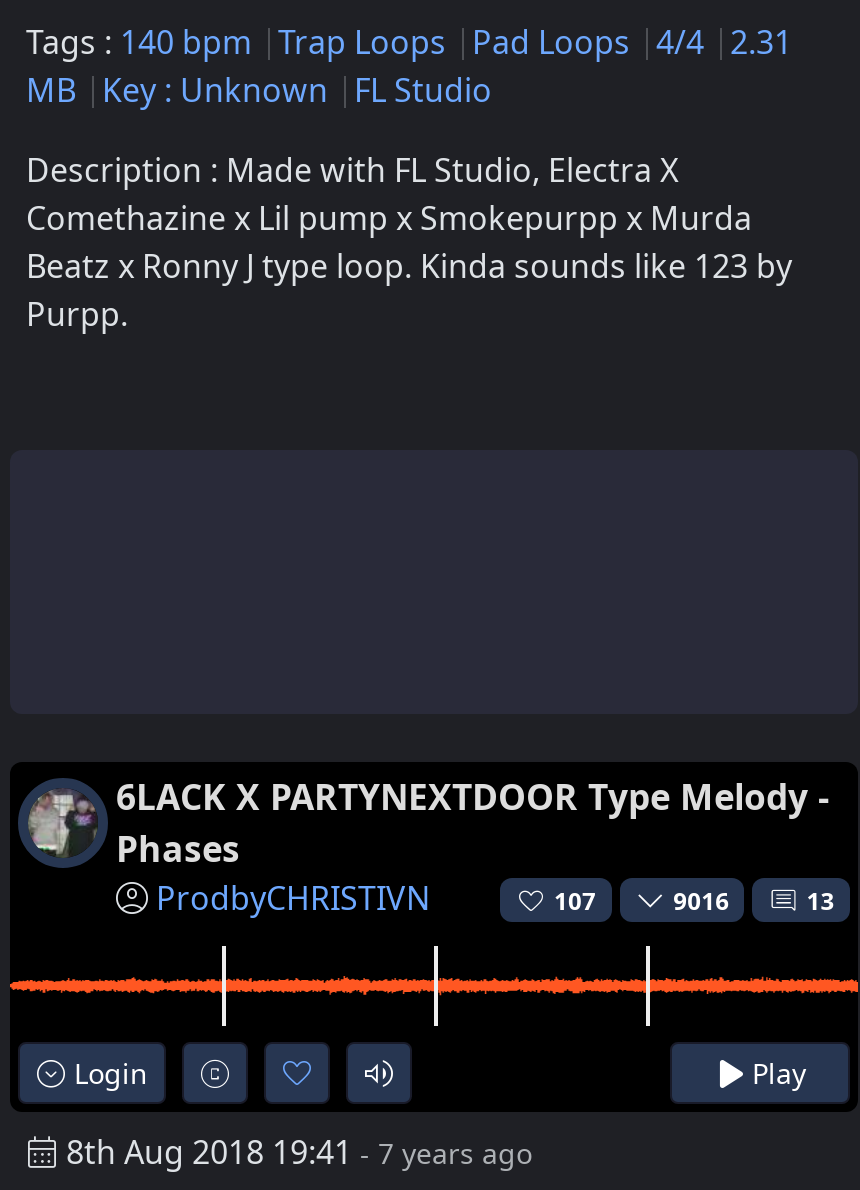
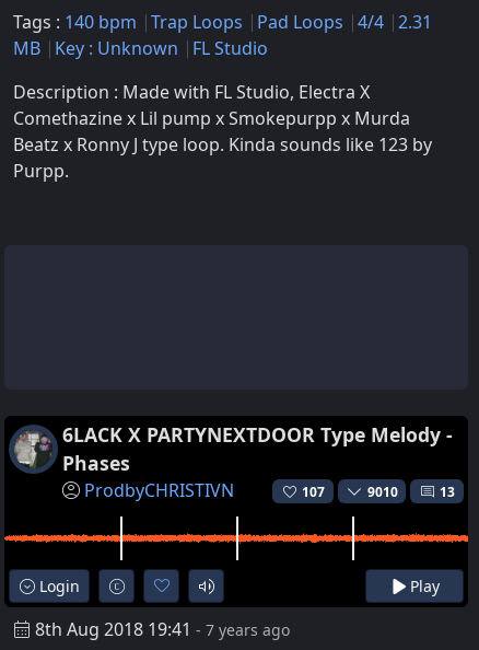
- 9016
+ 9010
